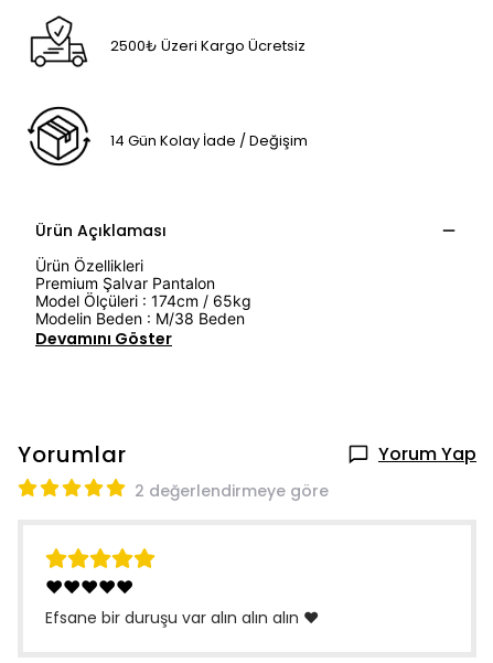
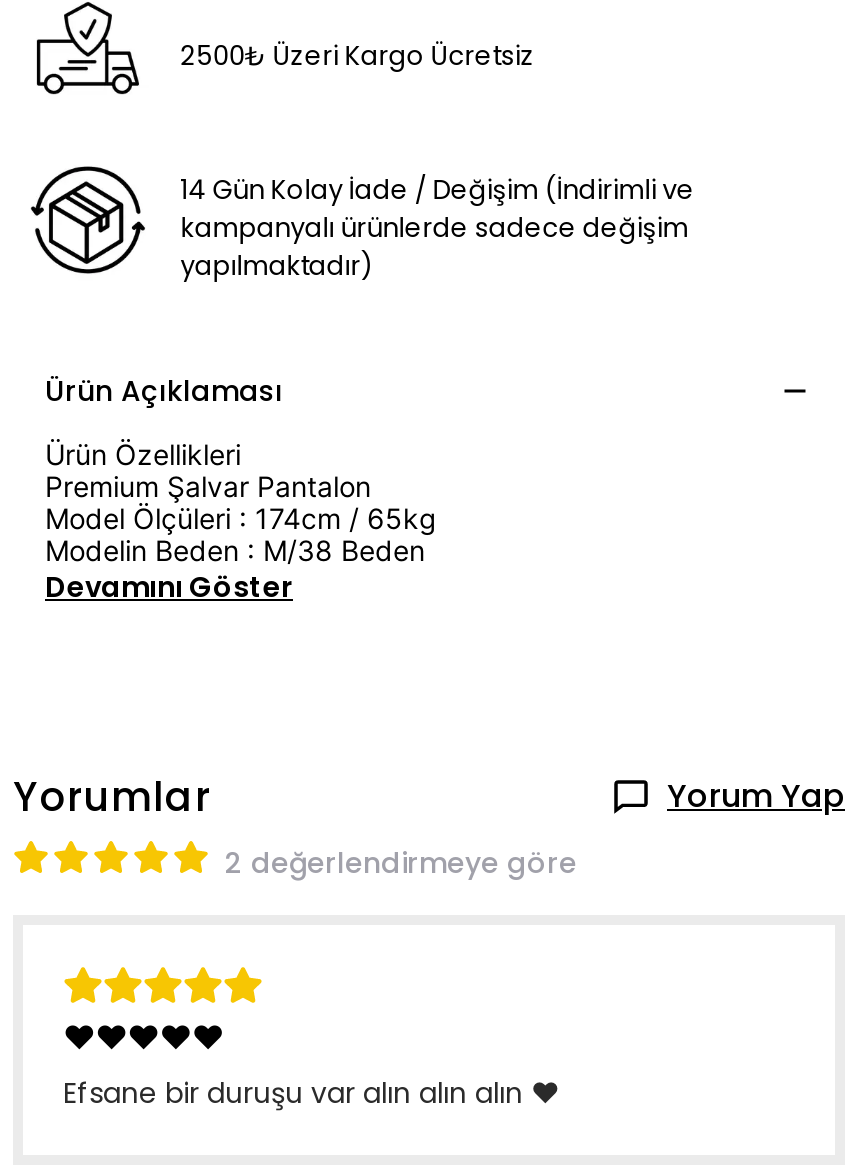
- 14 Gün Kolay İade / Değişim
+ 14 Gün Kolay İade / Değişim (İndirimli ve
+ kampanyalı ürünlerde sadece değişim
+ yapılmaktadır)
